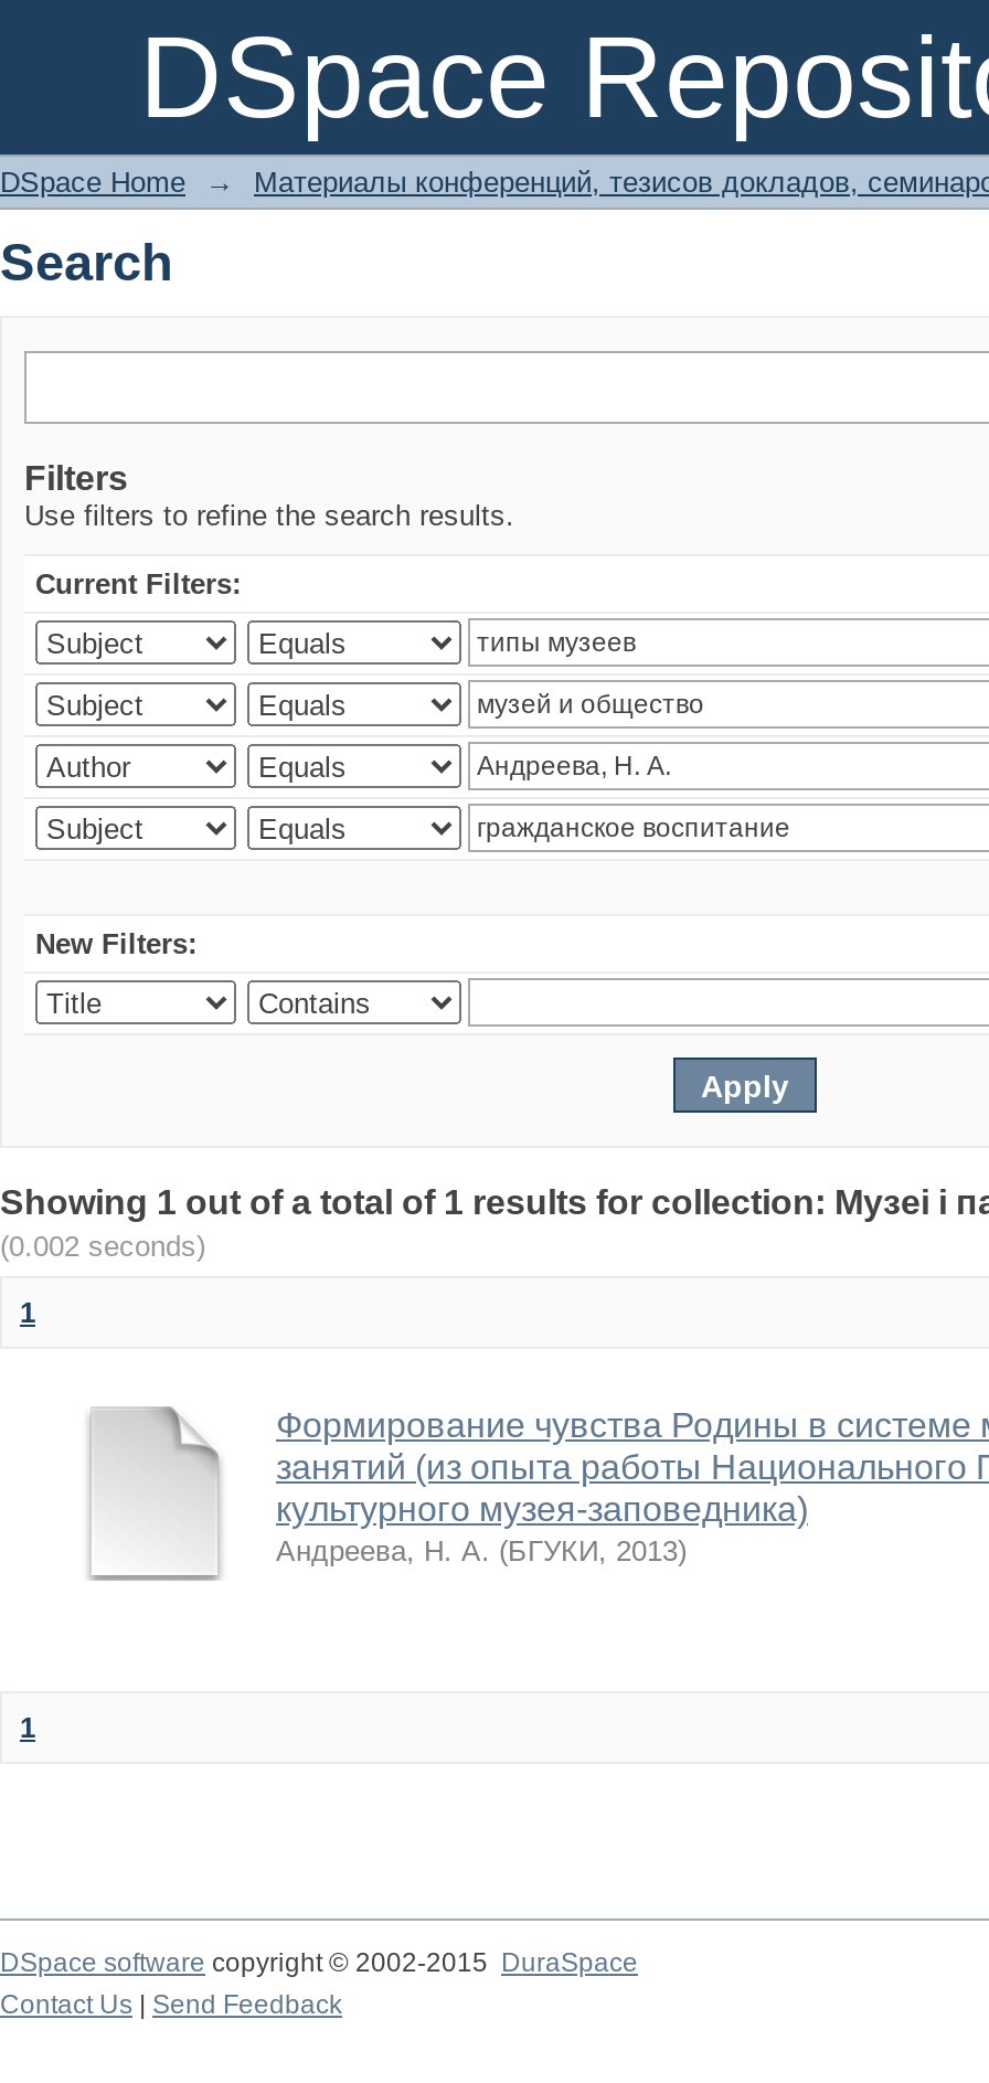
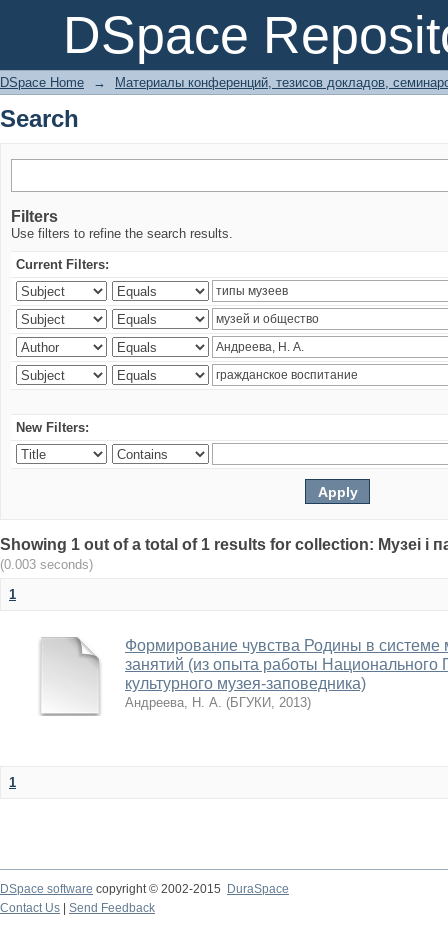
- (0.002 seconds)
+ (0.003 seconds)
